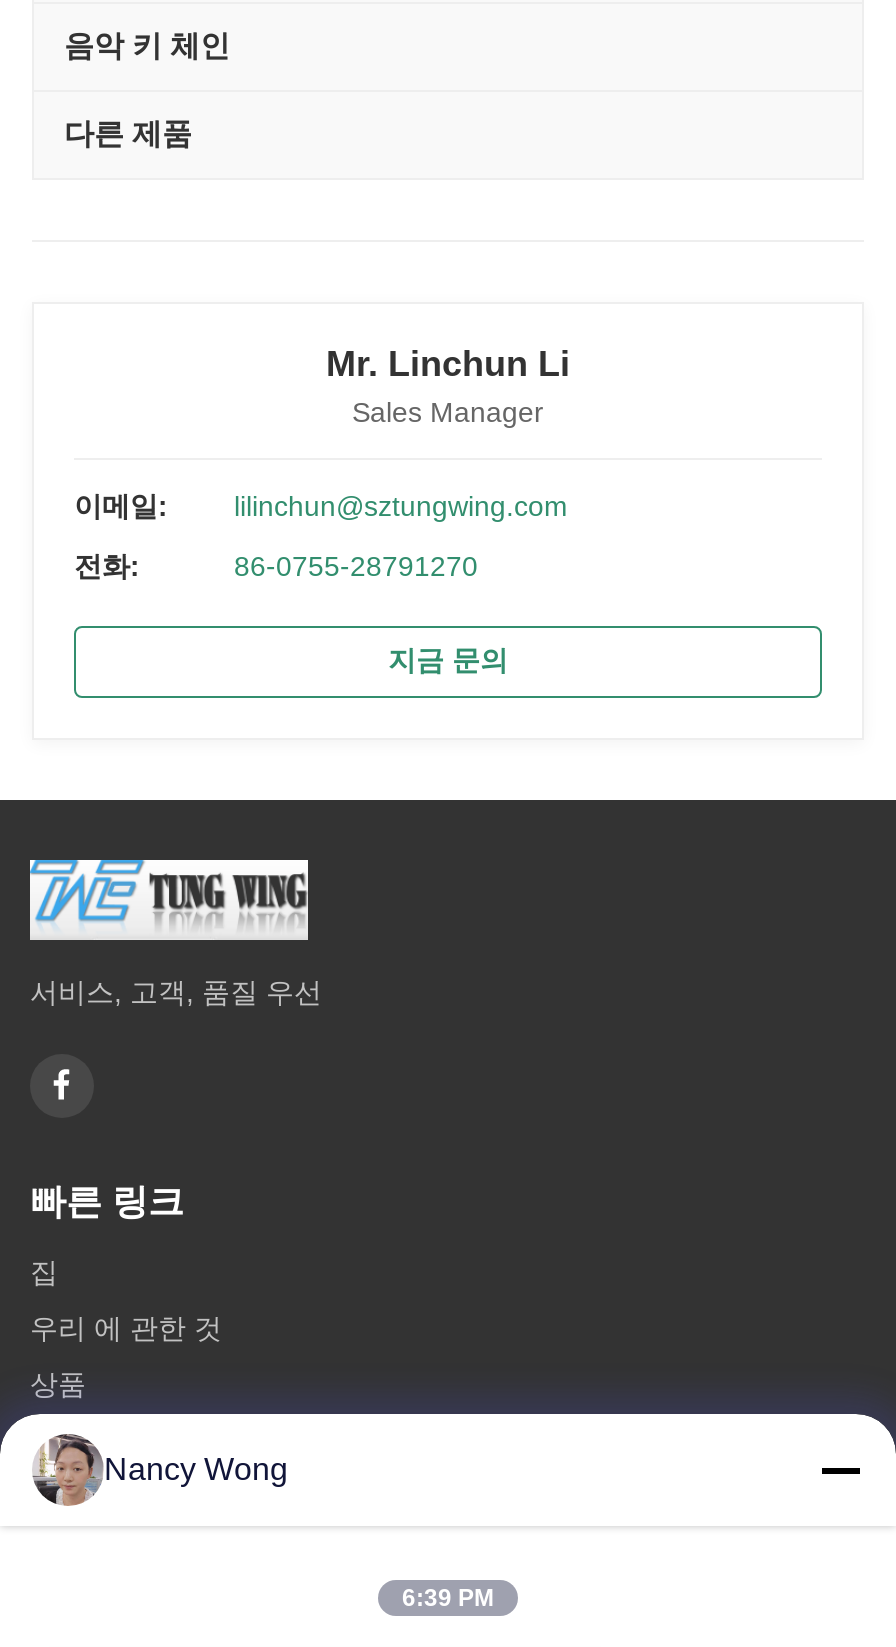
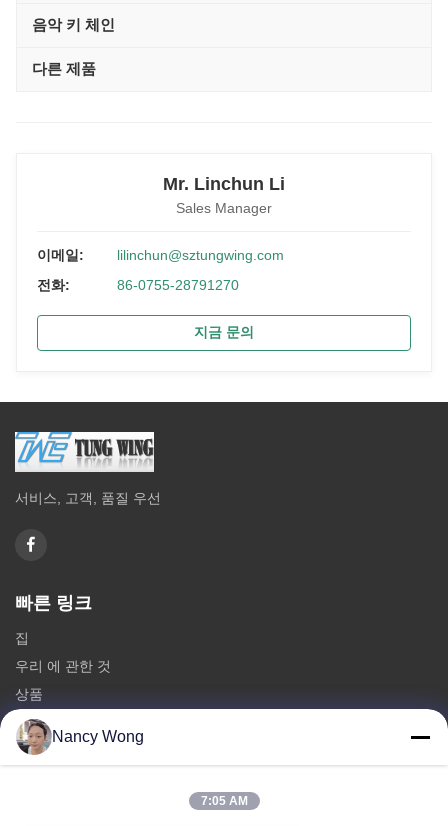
- 6:39 PM
+ 7:05 AM
